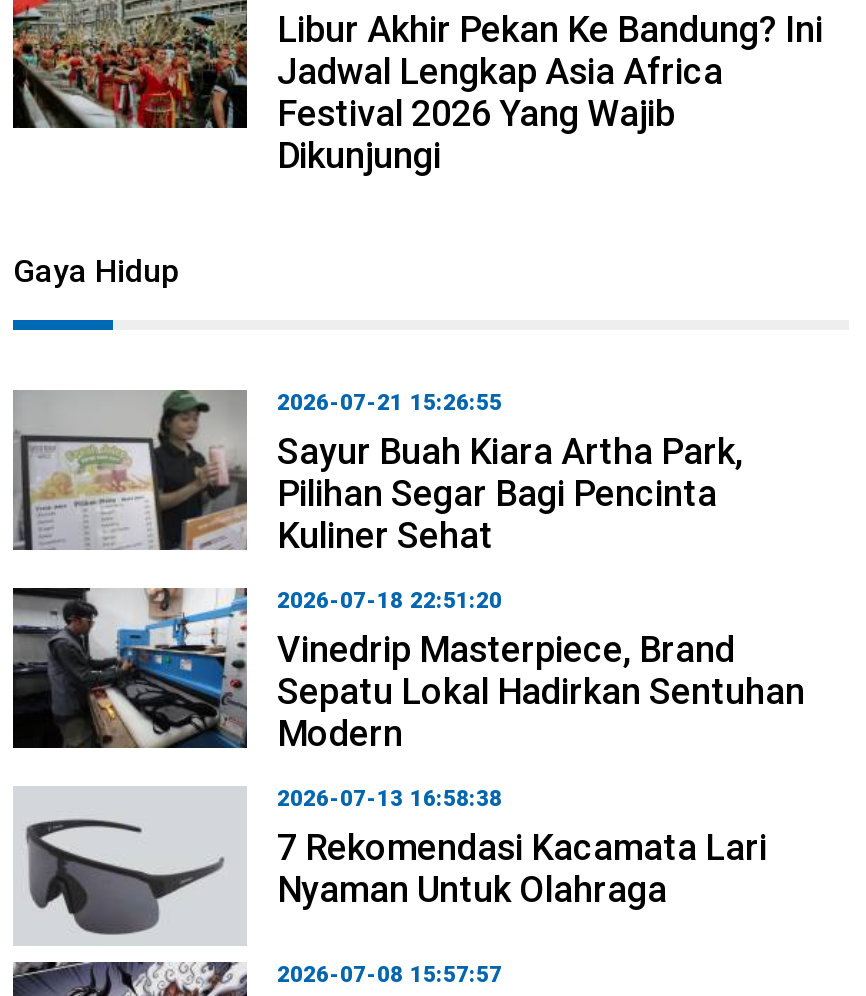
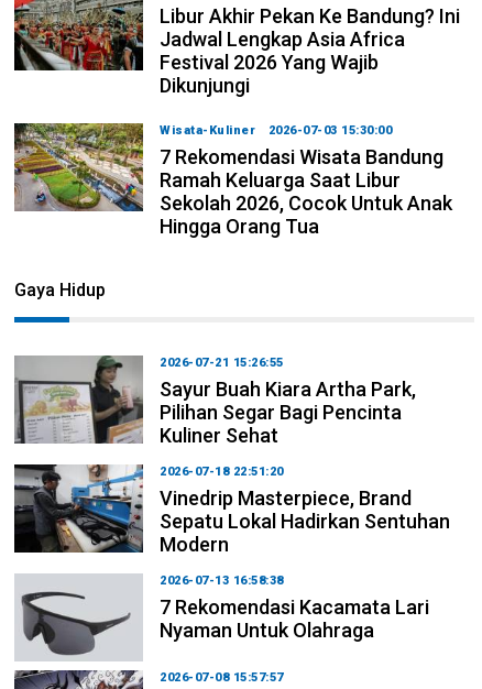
+ [image]
+ Wisata-Kuliner
+ 2026-07-03 15:30:00
+ 7 Rekomendasi Wisata Bandung
+ Ramah Keluarga Saat Libur
+ Sekolah 2026, Cocok Untuk Anak
+ Hingga Orang Tua
